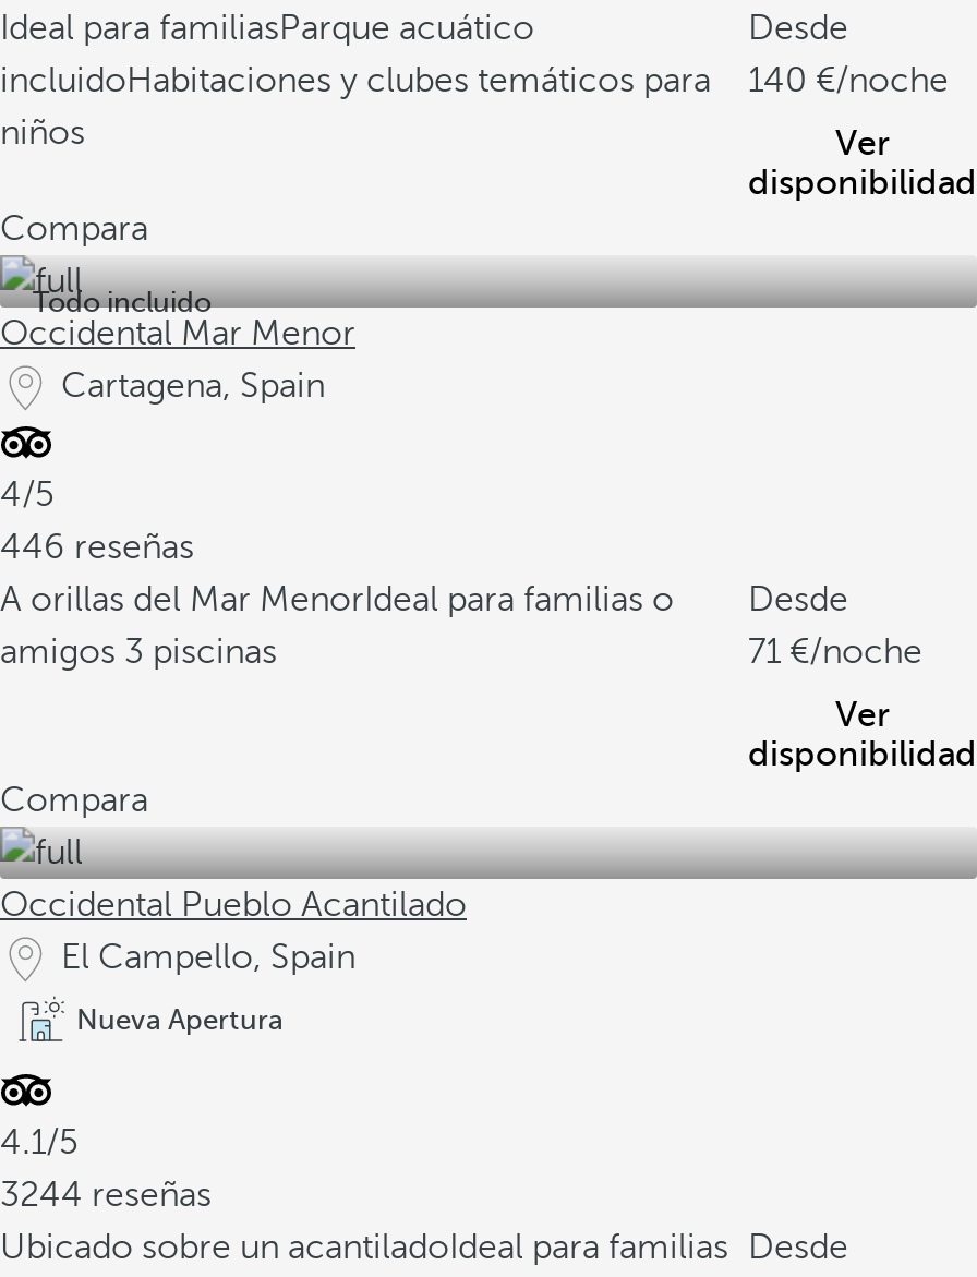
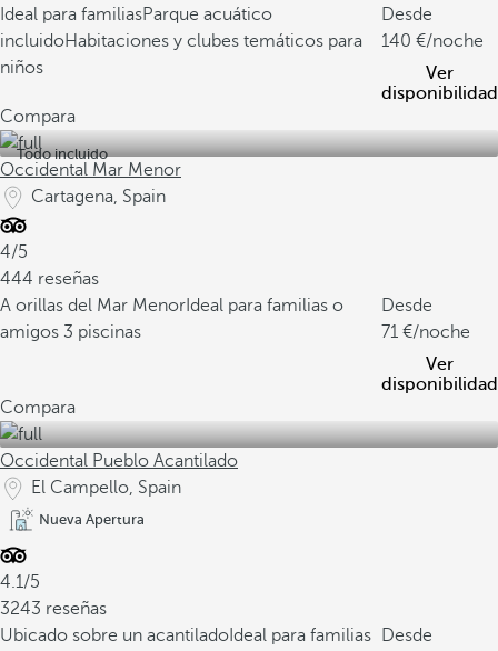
- 446 reseñas
+ 444 reseñas

- 3244 reseñas
+ 3243 reseñas
